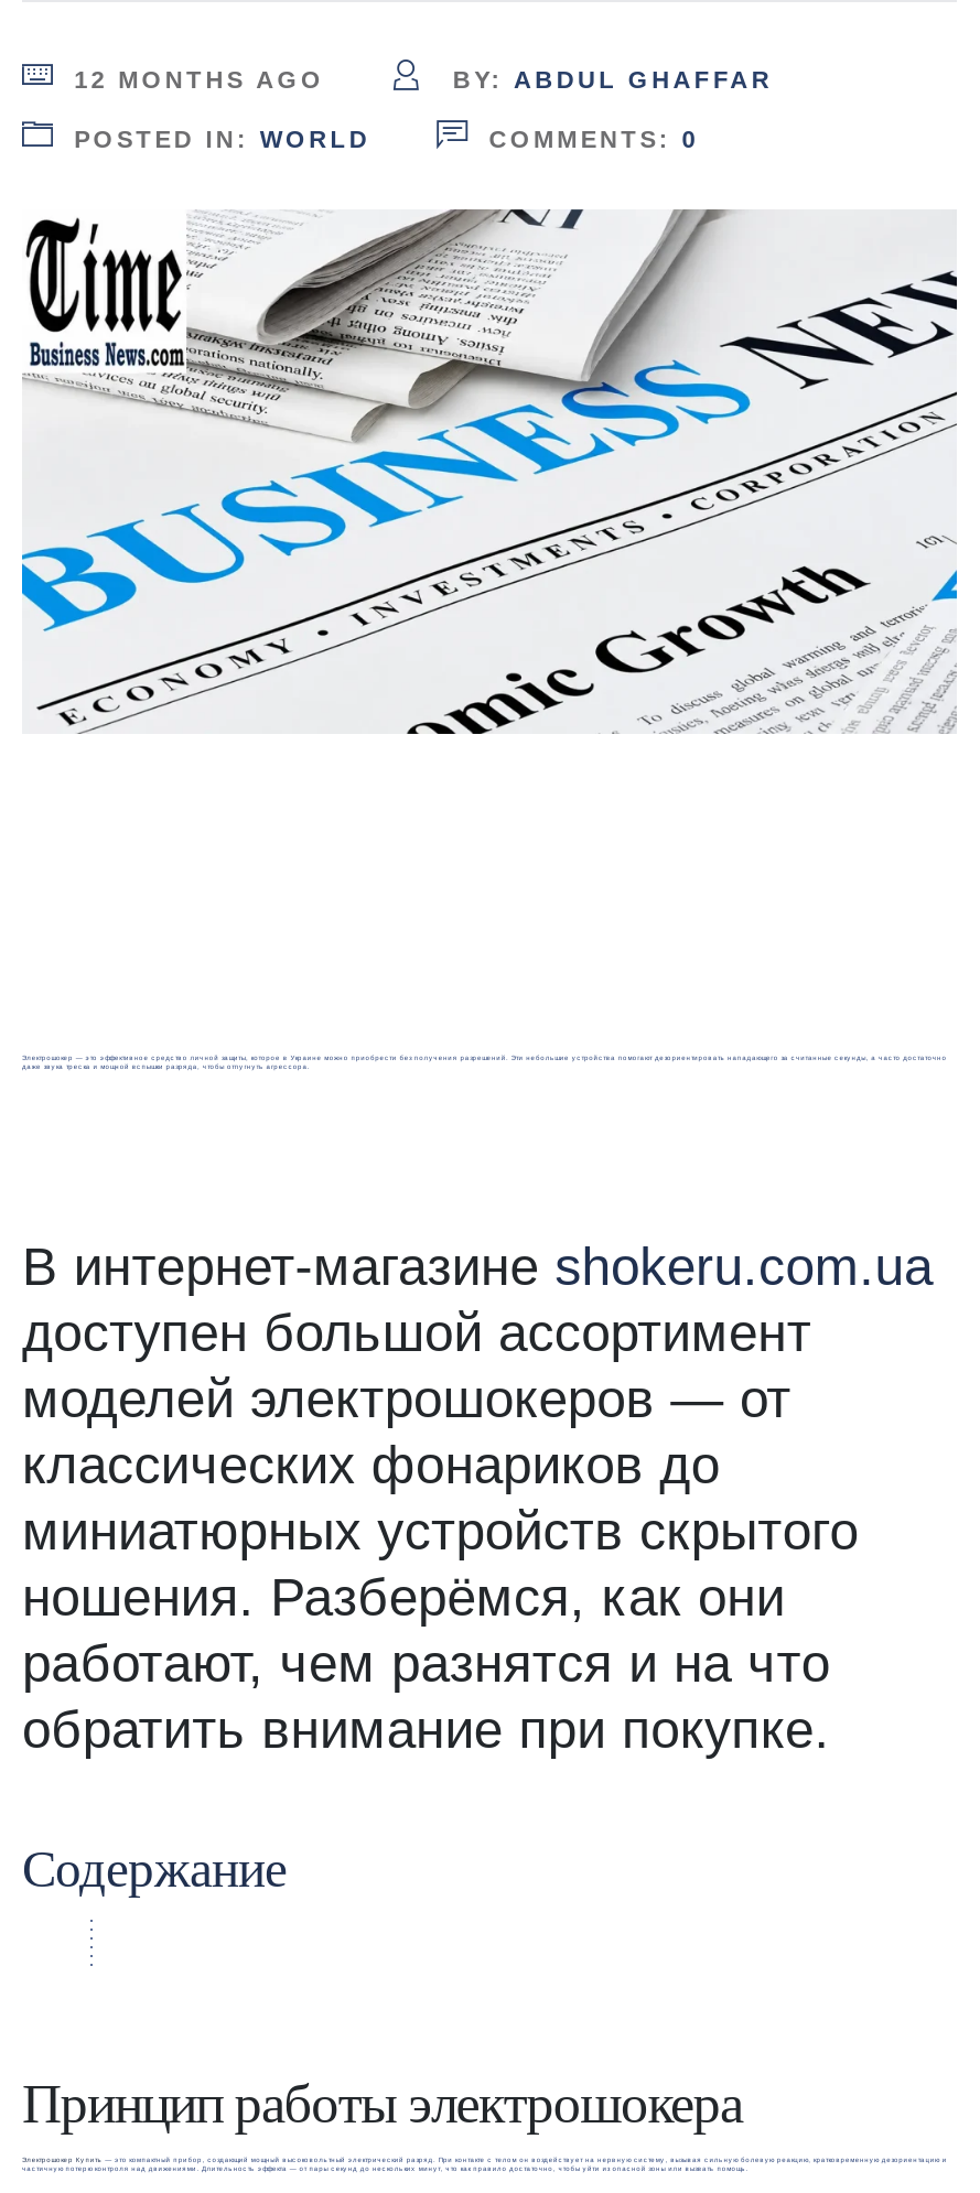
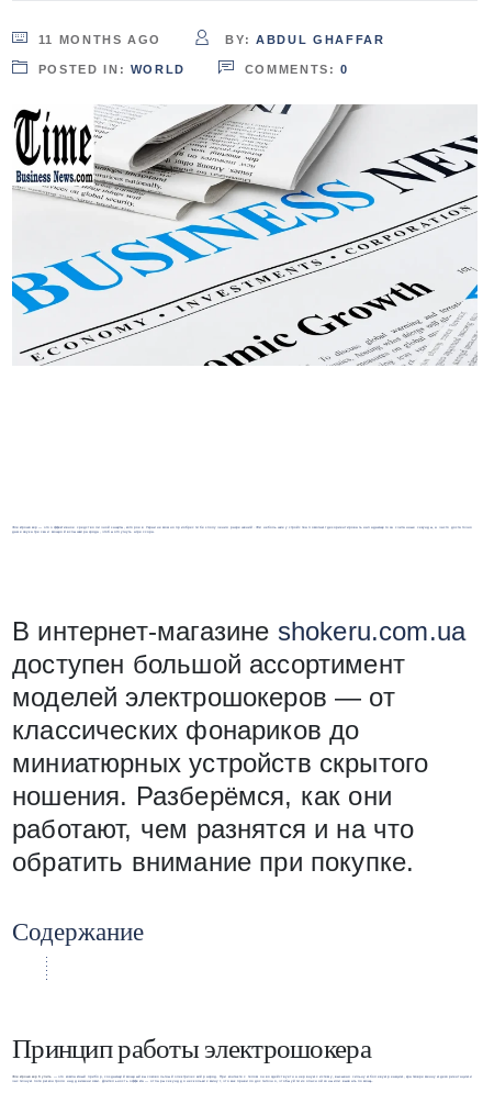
- 12 MONTHS AGO
+ 11 MONTHS AGO
